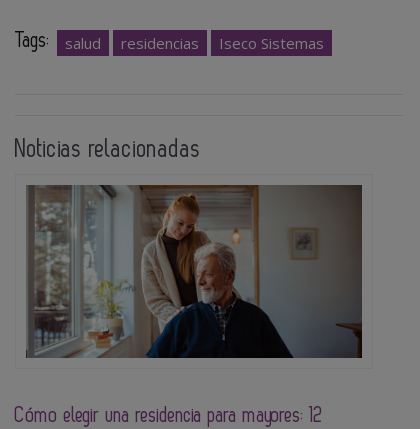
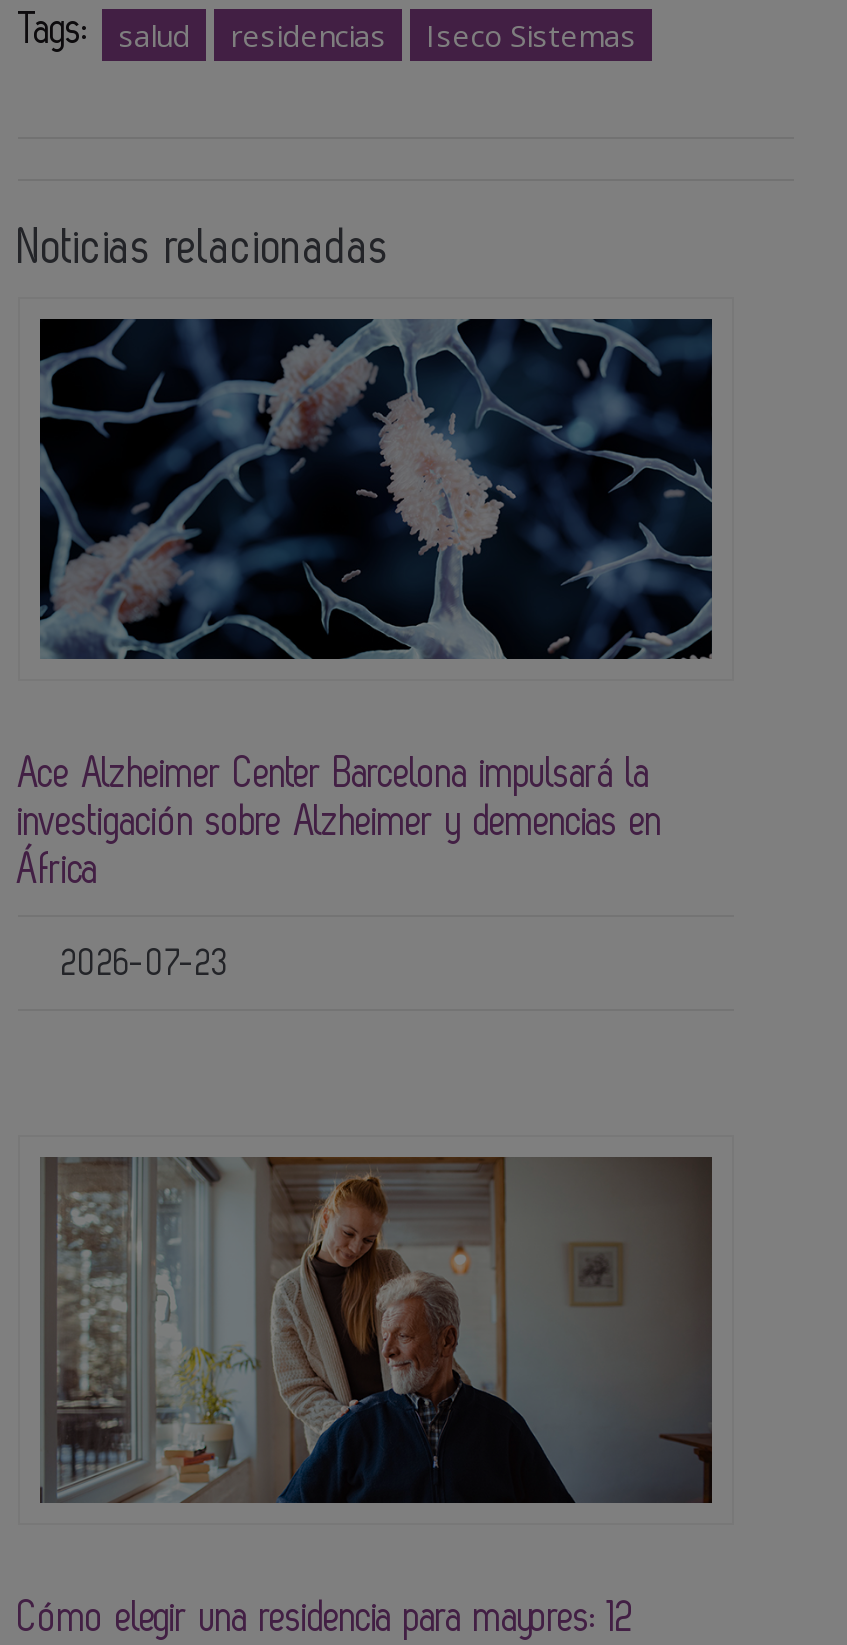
+ Ace Alzheimer Center Barcelona impulsará la
+ investigación sobre Alzheimer y demencias en
+ África
+ 2026-07-23

+ [image]
